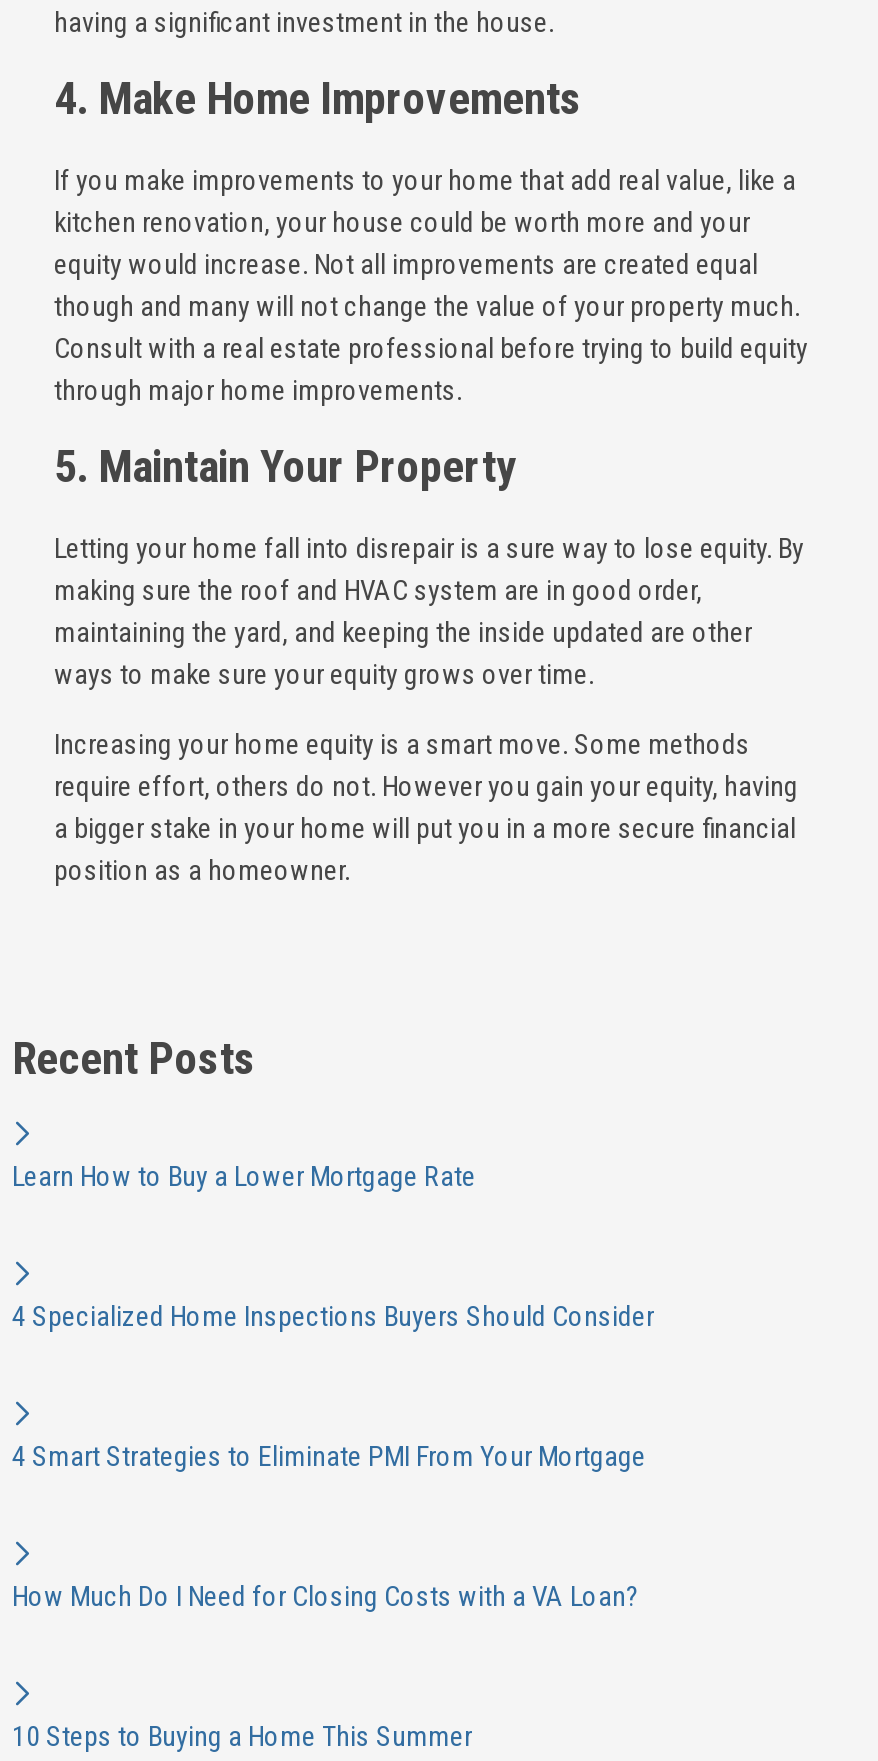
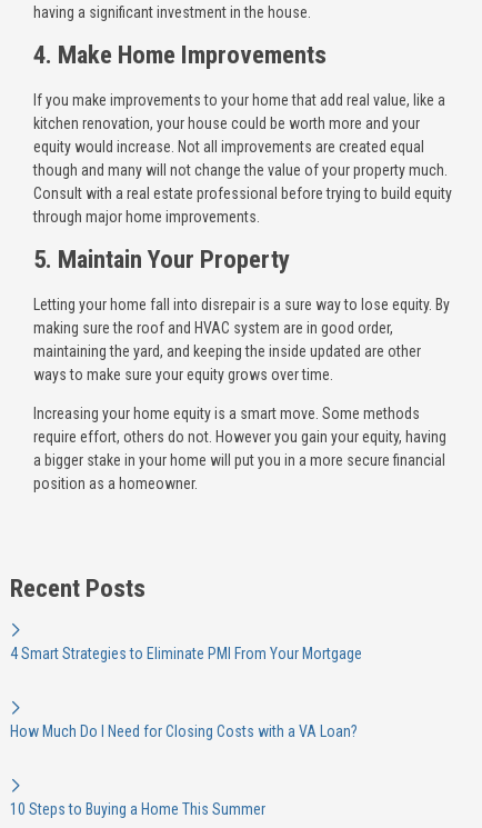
- Learn How to Buy a Lower Mortgage Rate

- 4 Specialized Home Inspections Buyers Should Consider
